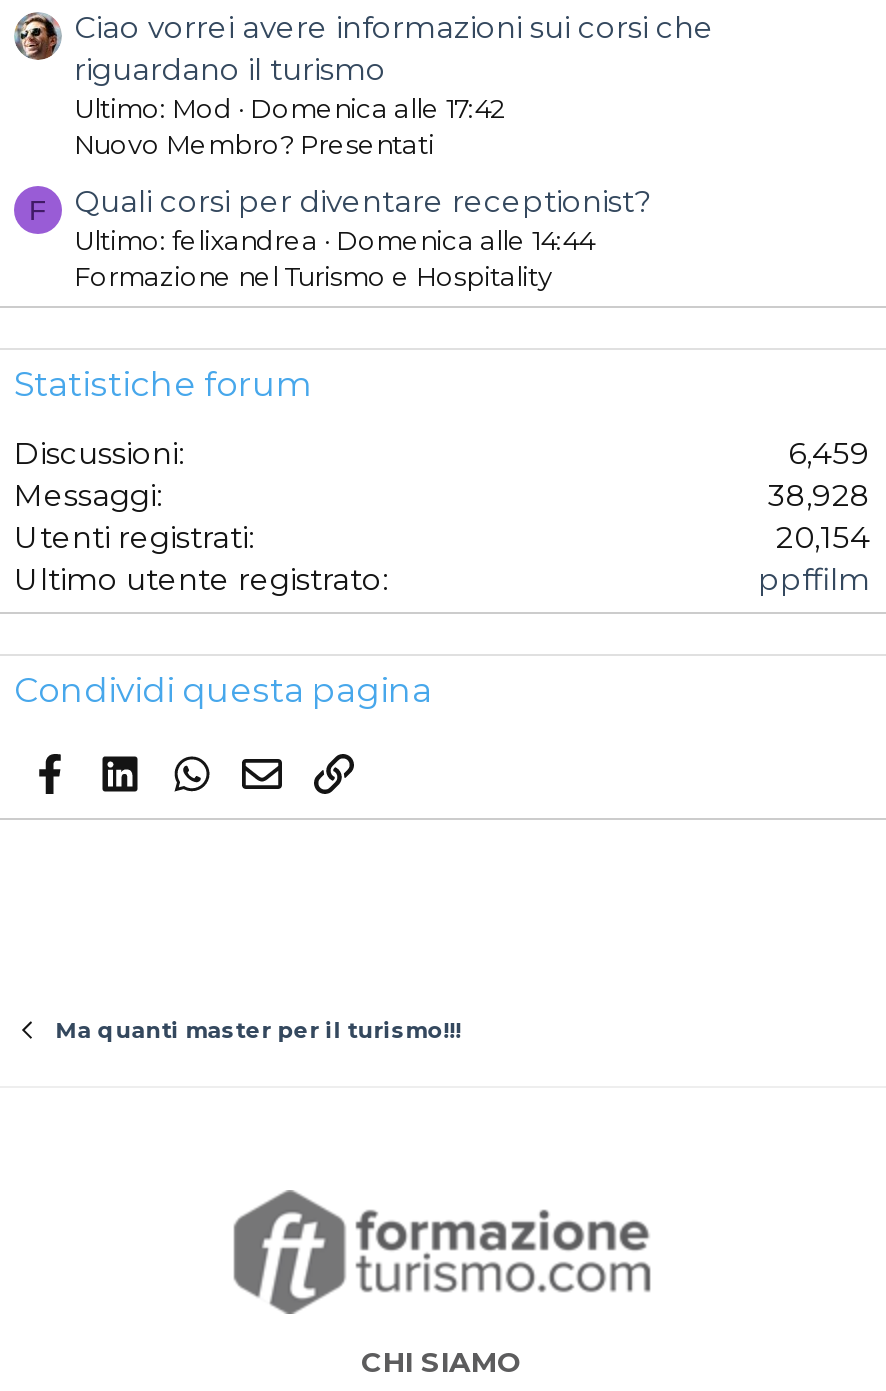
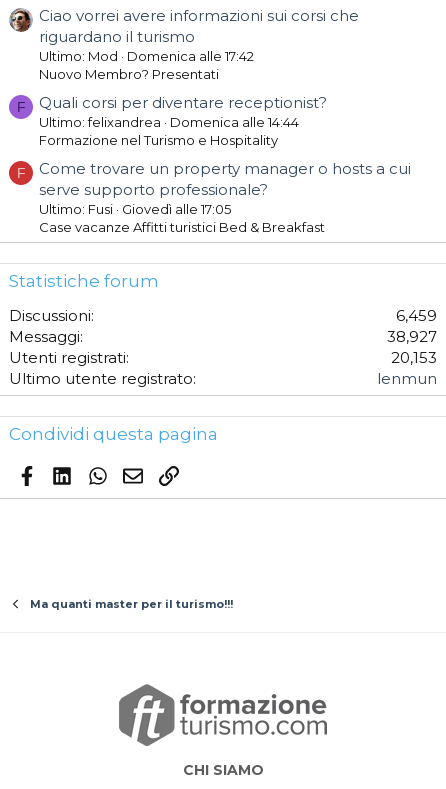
+ F
+ Come trovare un property manager o hosts a cui
+ serve supporto professionale?
+ Ultimo: Fusi Giovedì alle 17:05
+ Case vacanze Affitti turistici Bed & Breakfast

- 38,928
+ 38,927

- 20,154
+ 20,153

- ppffilm
+ lenmun
